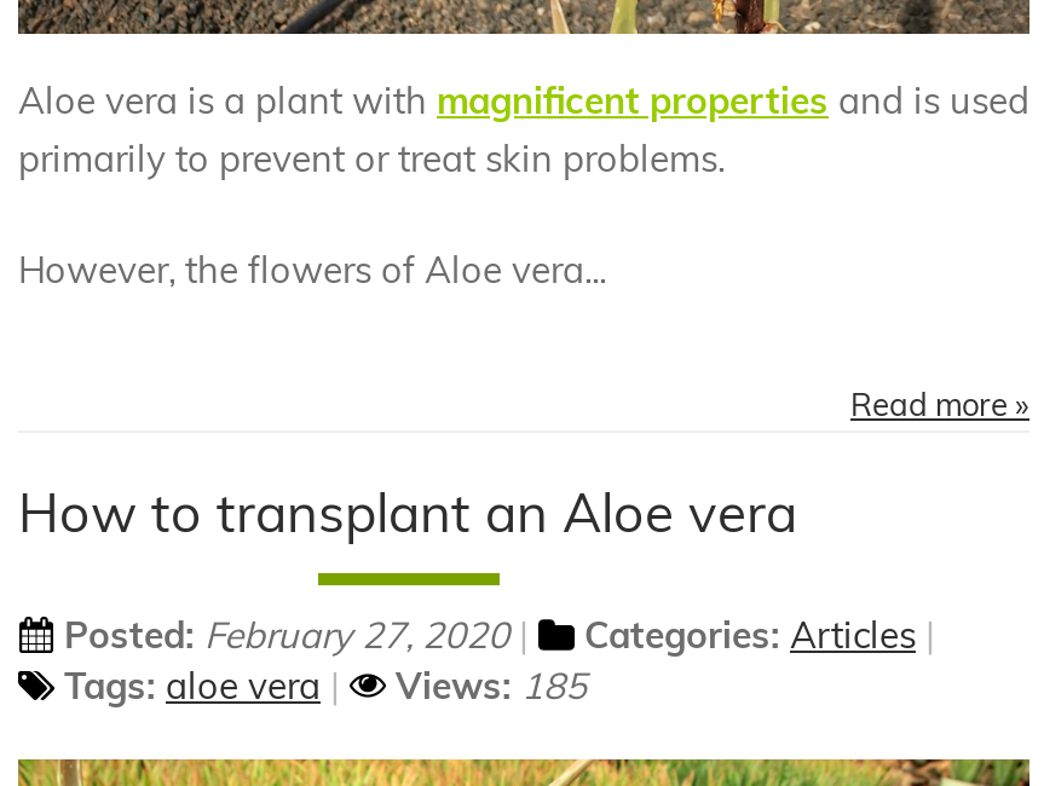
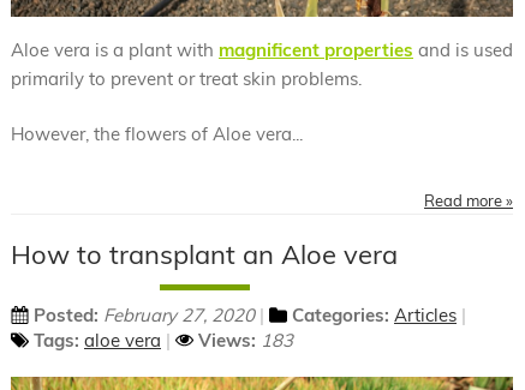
- Tags: aloe vera Views: 185
+ Tags: aloe vera Views: 183
